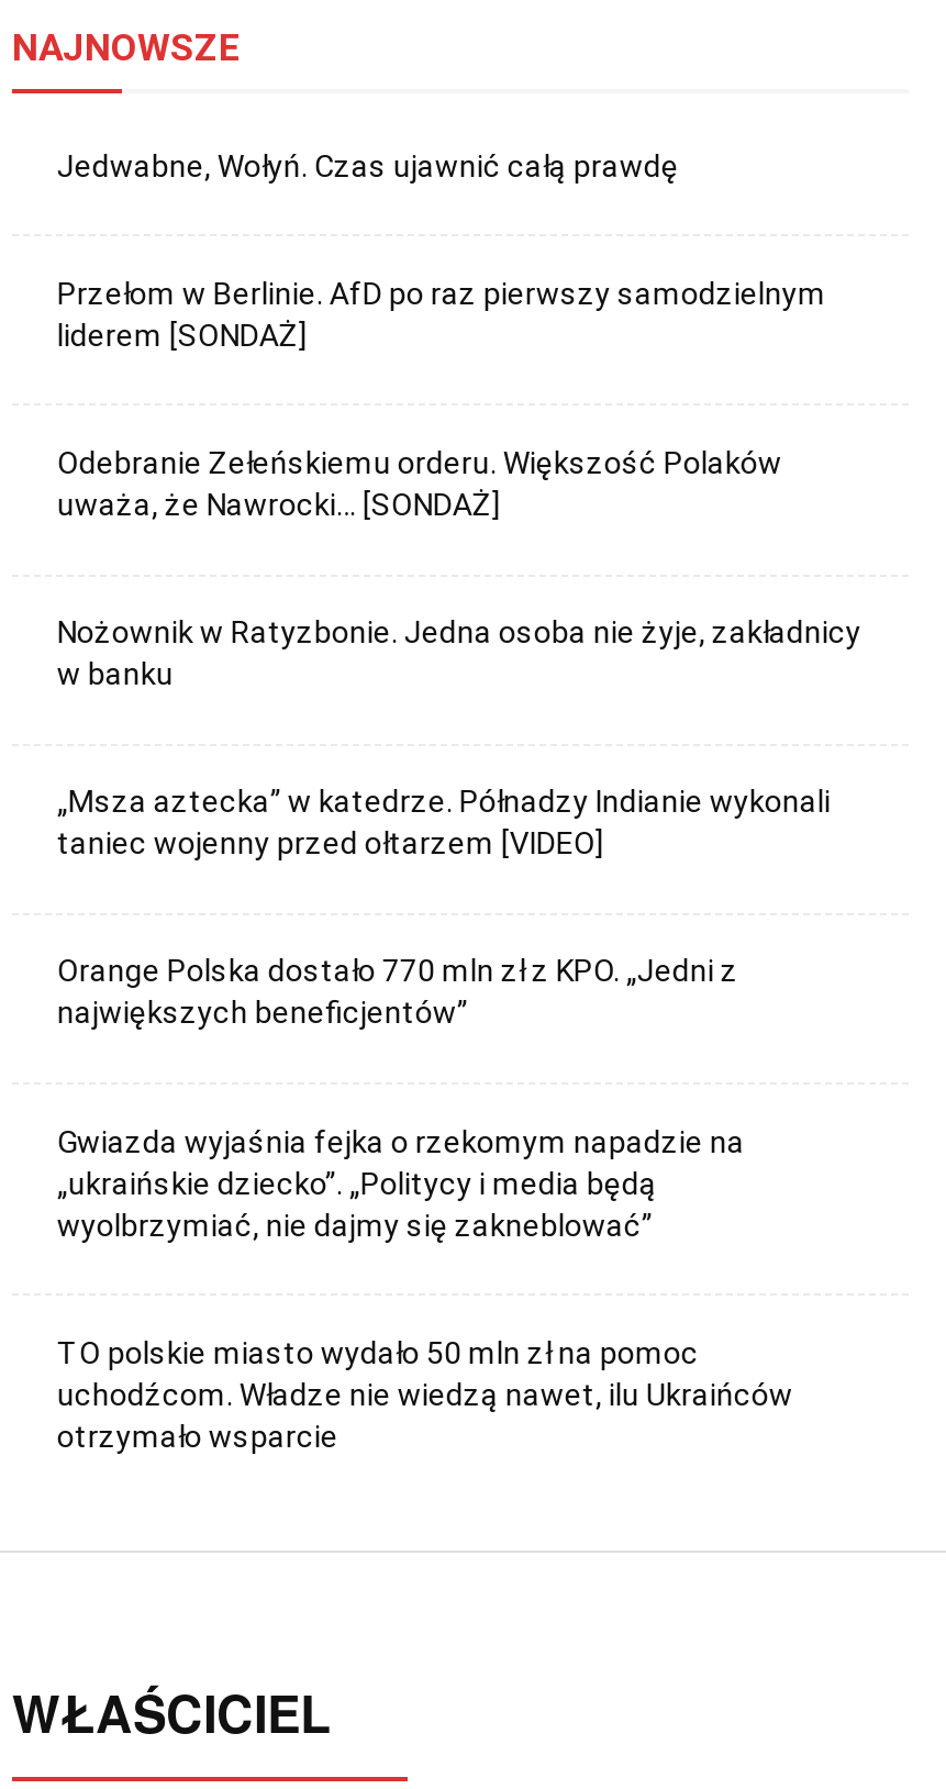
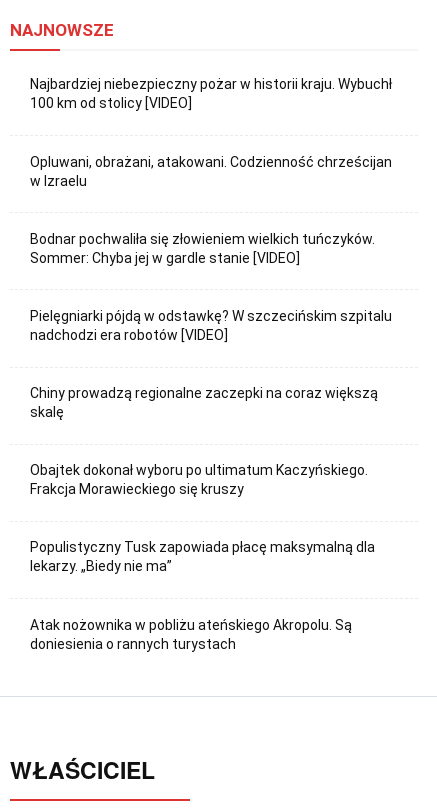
- Jedwabne, Wołyń. Czas ujawnić całą prawdę
+ Najbardziej niebezpieczny pożar w historii kraju. Wybuchł
+ 100 km od stolicy [VIDEO]

- Przełom w Berlinie. AfD po raz pierwszy samodzielnym
- liderem [SONDAŻ]
+ Opluwani, obrażani, atakowani. Codzienność chrześcijan
+ w Izraelu

- Odebranie Zełeńskiemu orderu. Większość Polaków
- uważa, że Nawrocki… [SONDAŻ]
+ Bodnar pochwaliła się złowieniem wielkich tuńczyków.
+ Sommer: Chyba jej w gardle stanie [VIDEO]

- Nożownik w Ratyzbonie. Jedna osoba nie żyje, zakładnicy
- w banku
+ Pielęgniarki pójdą w odstawkę? W szczecińskim szpitalu
+ nadchodzi era robotów [VIDEO]

- „Msza aztecka” w katedrze. Półnadzy Indianie wykonali
- taniec wojenny przed ołtarzem [VIDEO]
+ Chiny prowadzą regionalne zaczepki na coraz większą
+ skalę

- Orange Polska dostało 770 mln zł z KPO. „Jedni z
- największych beneficjentów”
+ Obajtek dokonał wyboru po ultimatum Kaczyńskiego.
+ Frakcja Morawieckiego się kruszy

- Gwiazda wyjaśnia fejka o rzekomym napadzie na
- „ukraińskie dziecko”. „Politycy i media będą
- wyolbrzymiać, nie dajmy się zakneblować”
+ Populistyczny Tusk zapowiada płacę maksymalną dla
+ lekarzy. „Biedy nie ma”

- TO polskie miasto wydało 50 mln zł na pomoc
- uchodźcom. Władze nie wiedzą nawet, ilu Ukraińców
- otrzymało wsparcie
+ Atak nożownika w pobliżu ateńskiego Akropolu. Są
+ doniesienia o rannych turystach
